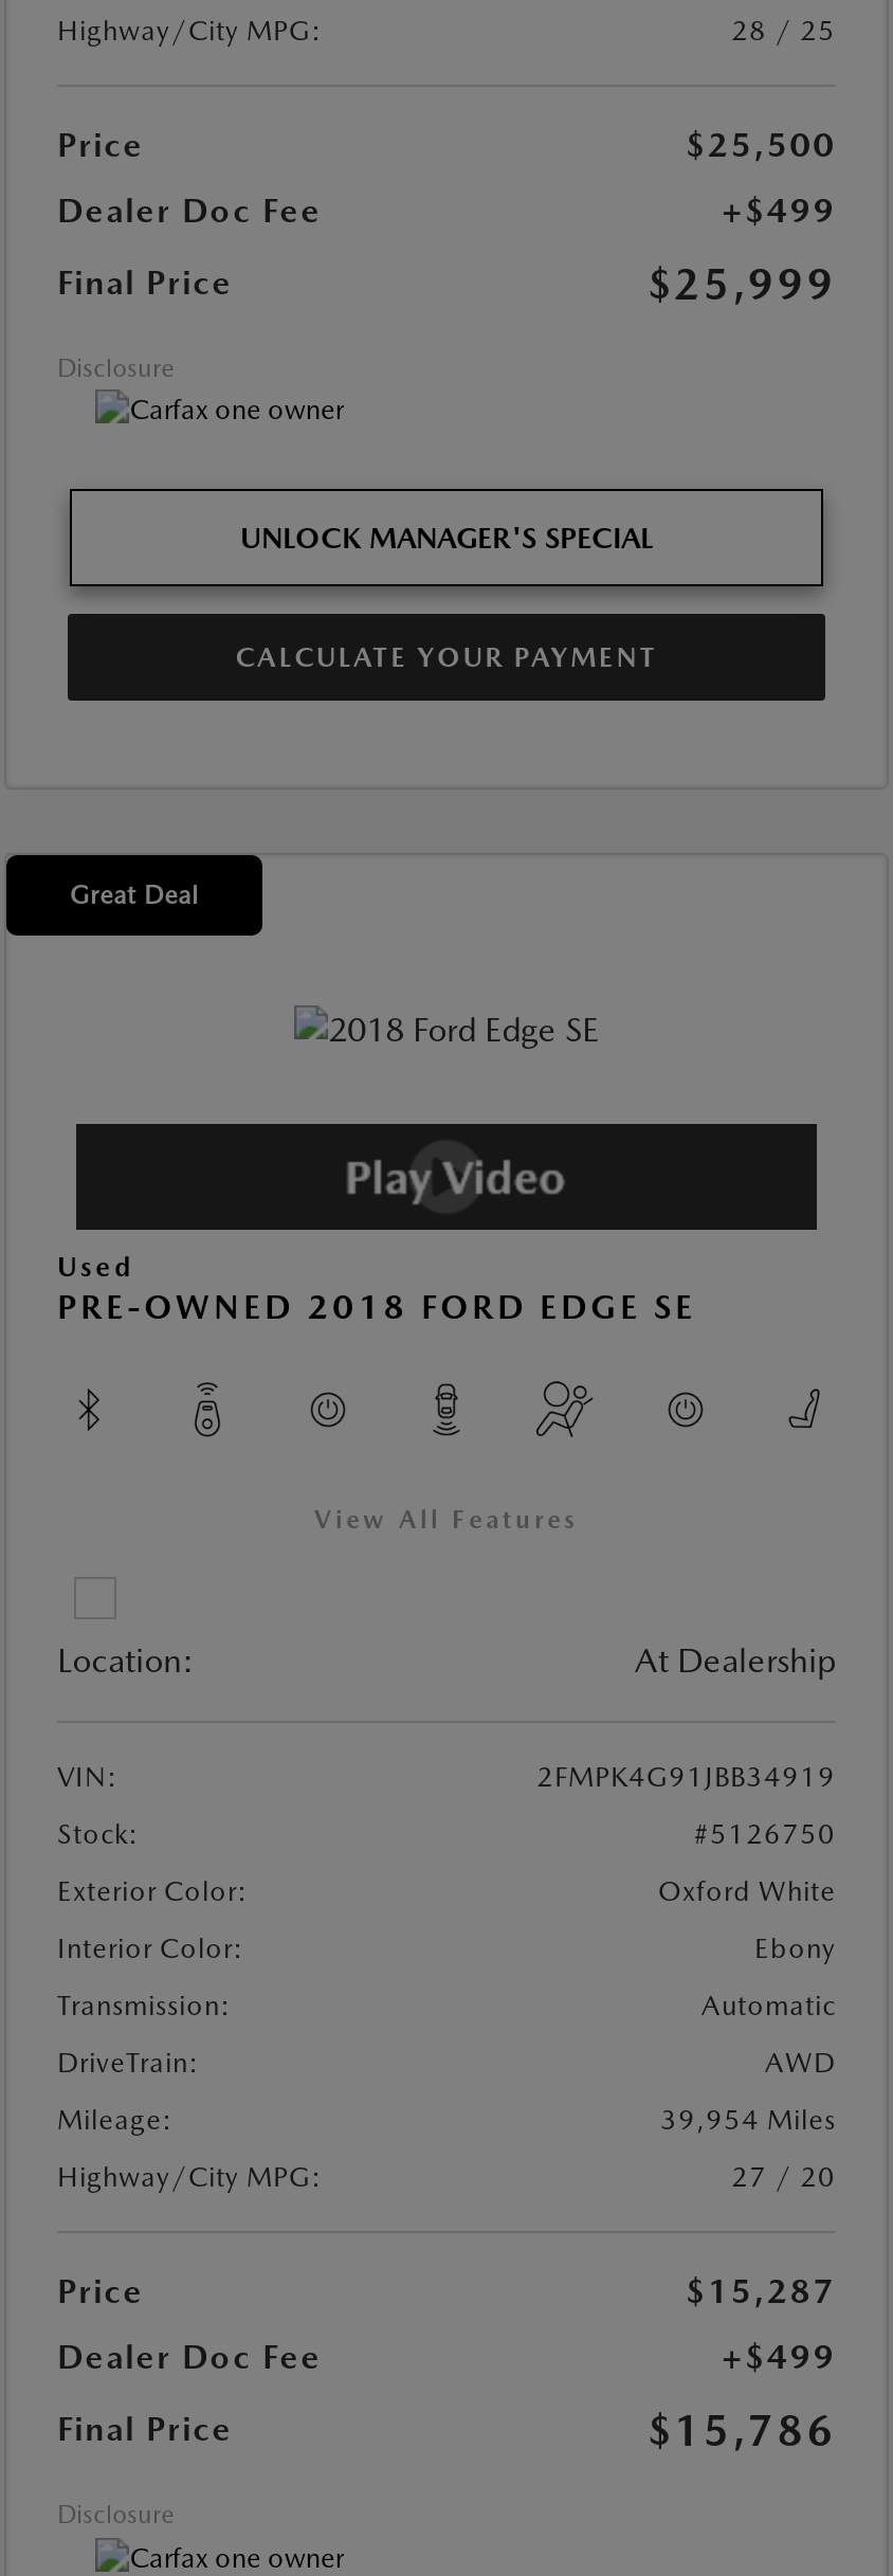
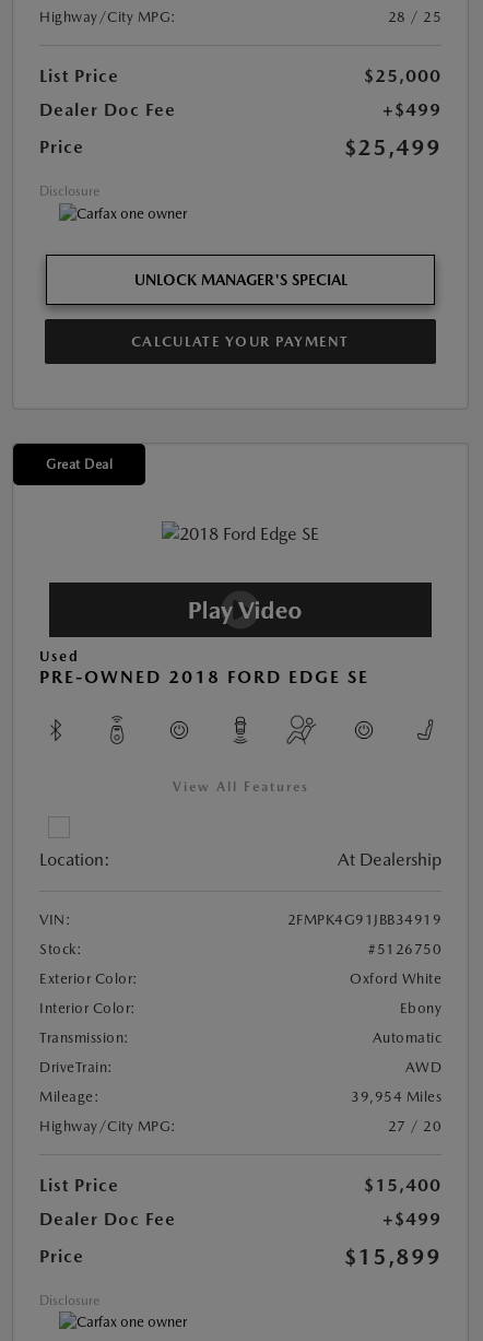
- Price
- $25,500
+ List Price
+ $25,000

- Final Price
- $25,999
+ Price
+ $25,499

- Price
- $15,287
+ List Price
+ $15,400

- Final Price
- $15,786
+ Price
+ $15,899
